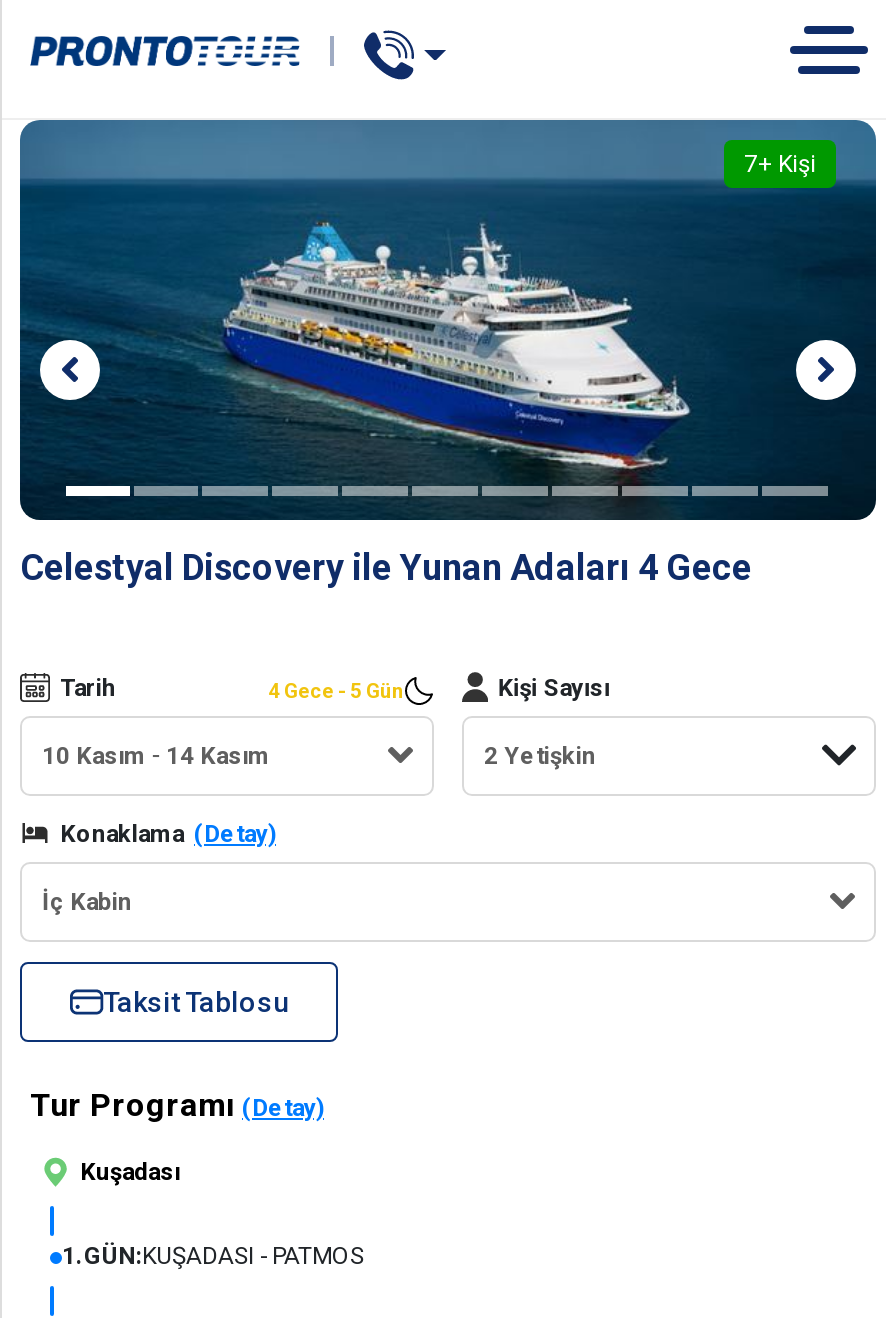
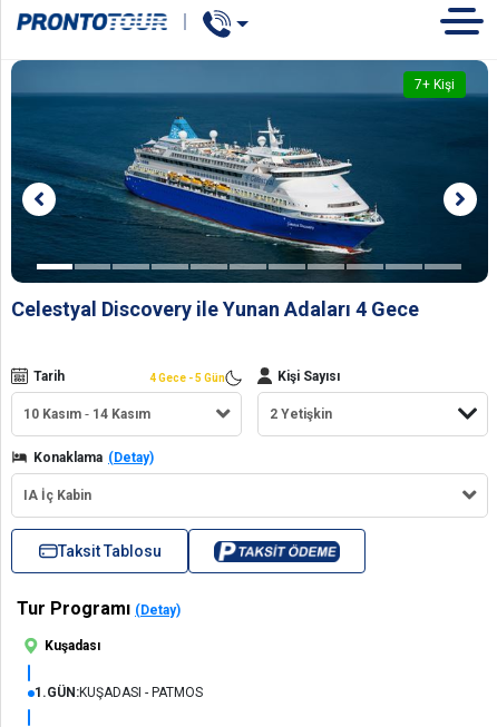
+ [image]

- İç Kabin
+ IA İç Kabin
